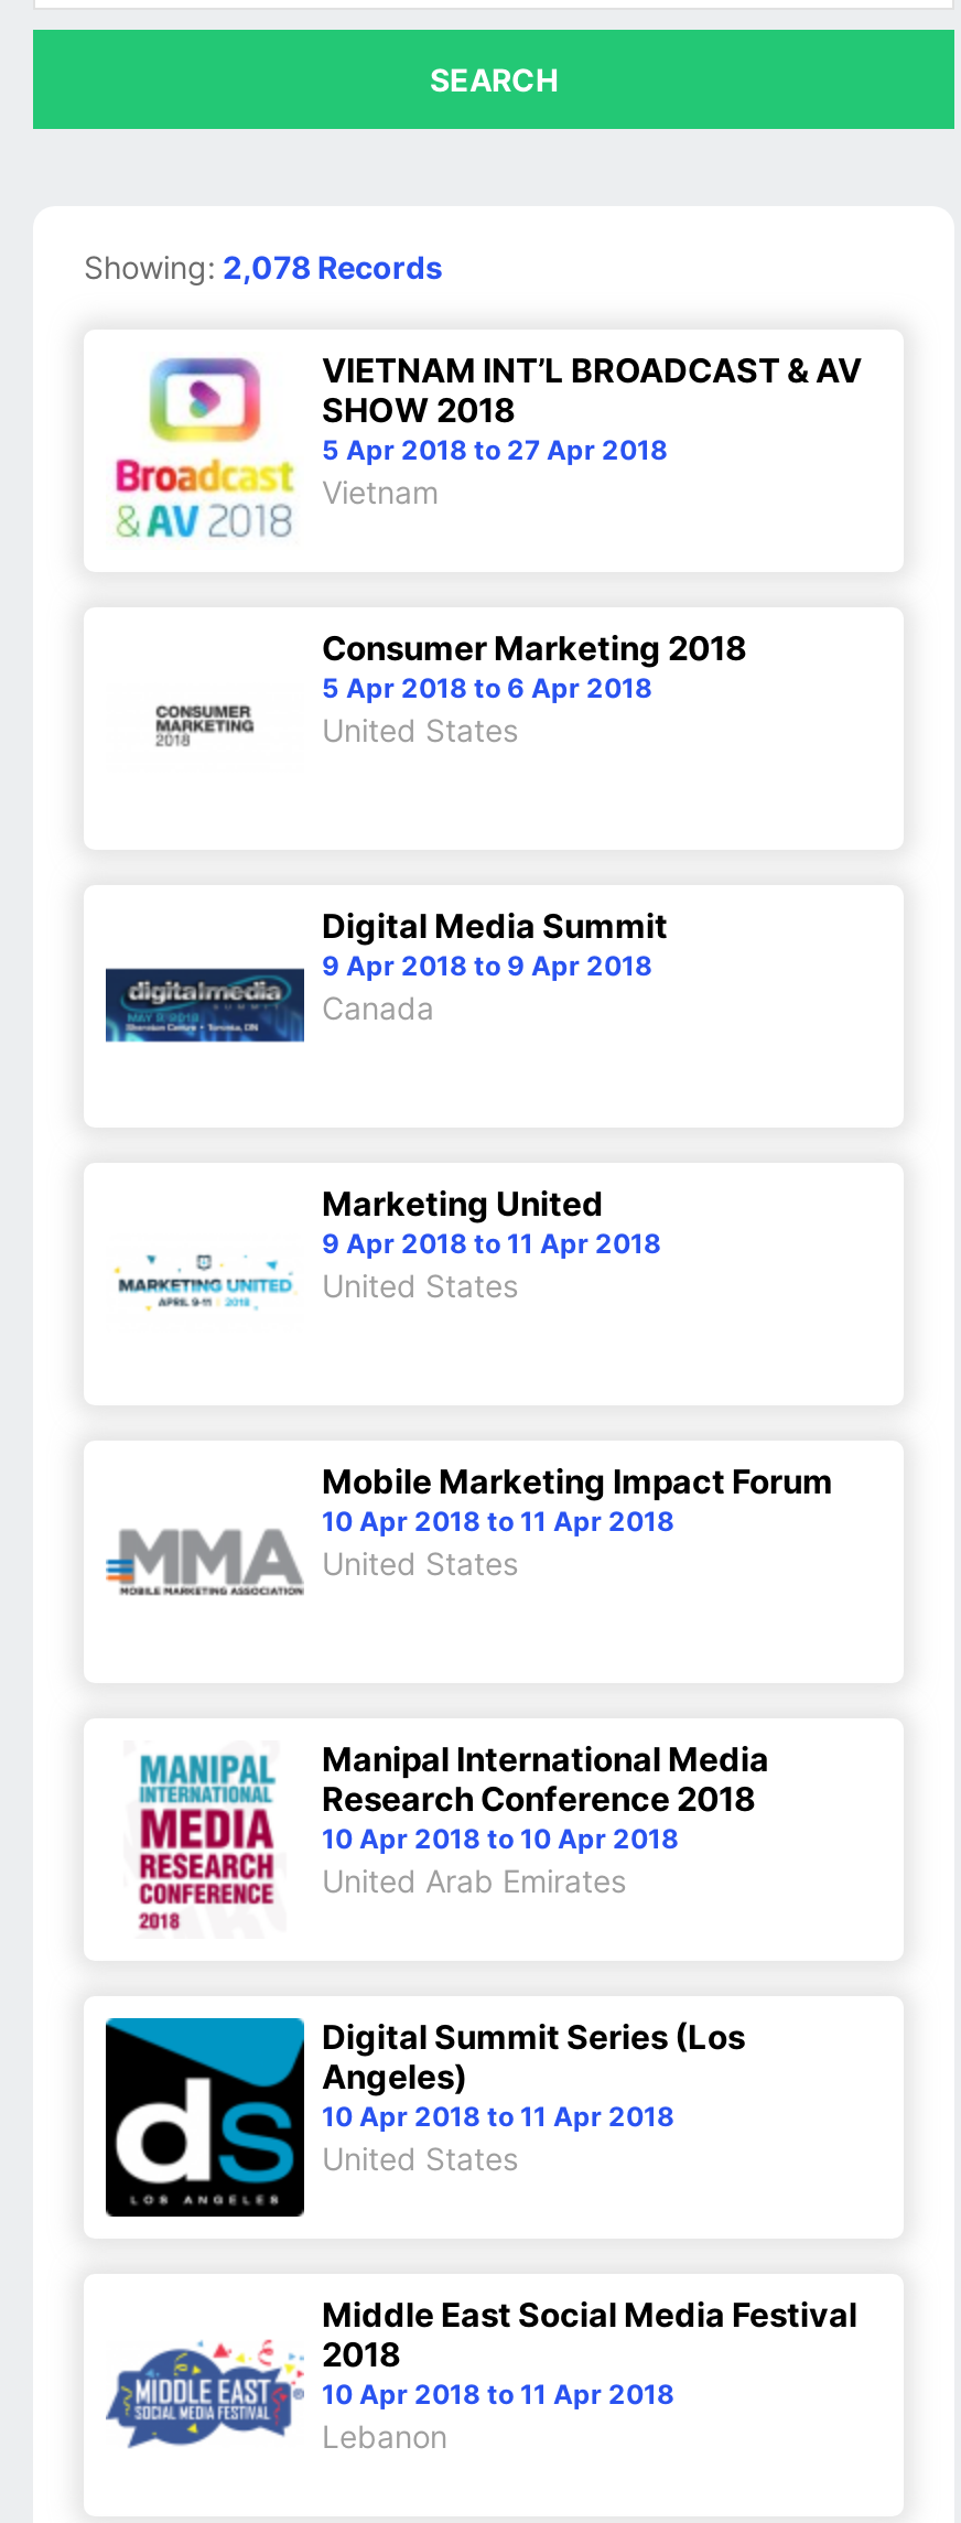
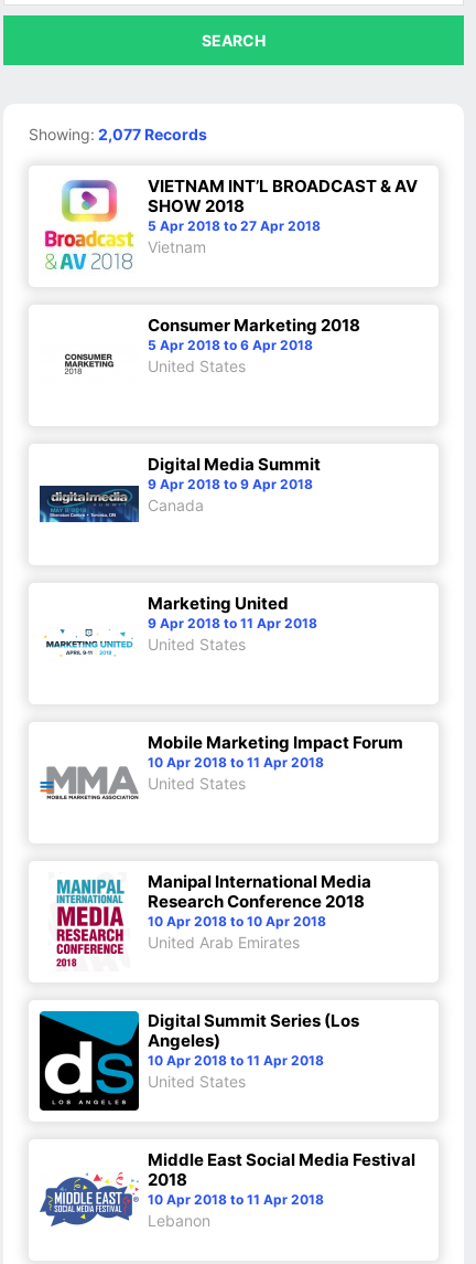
- Showing: 2,078 Records
+ Showing: 2,077 Records
